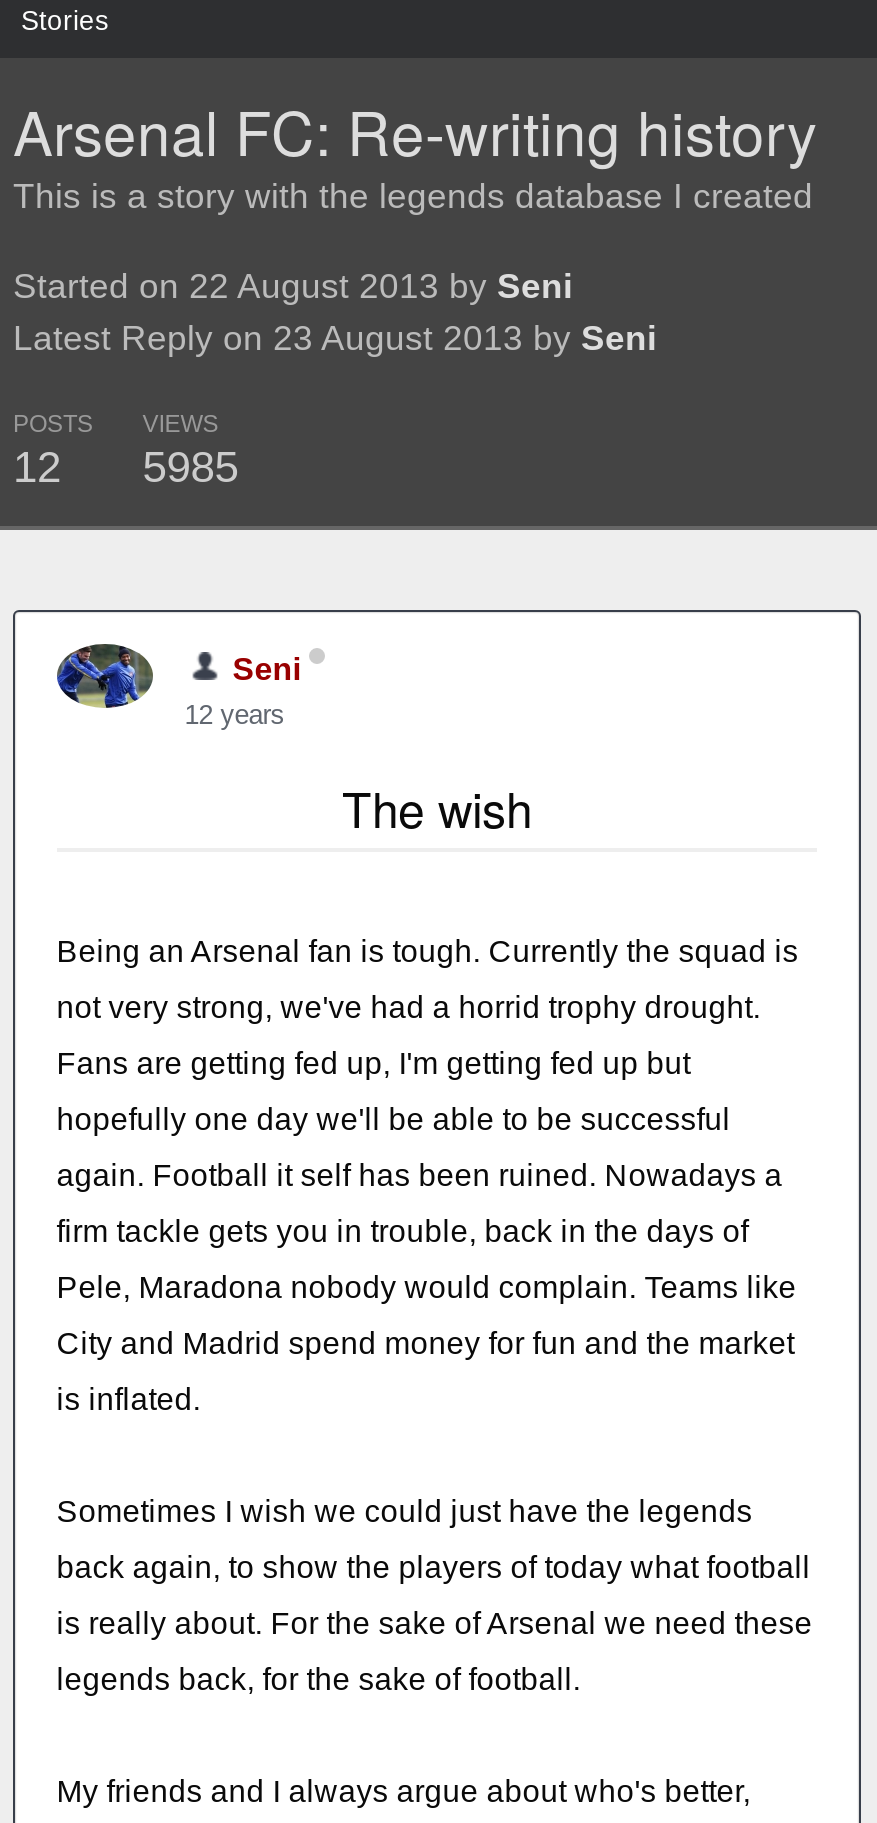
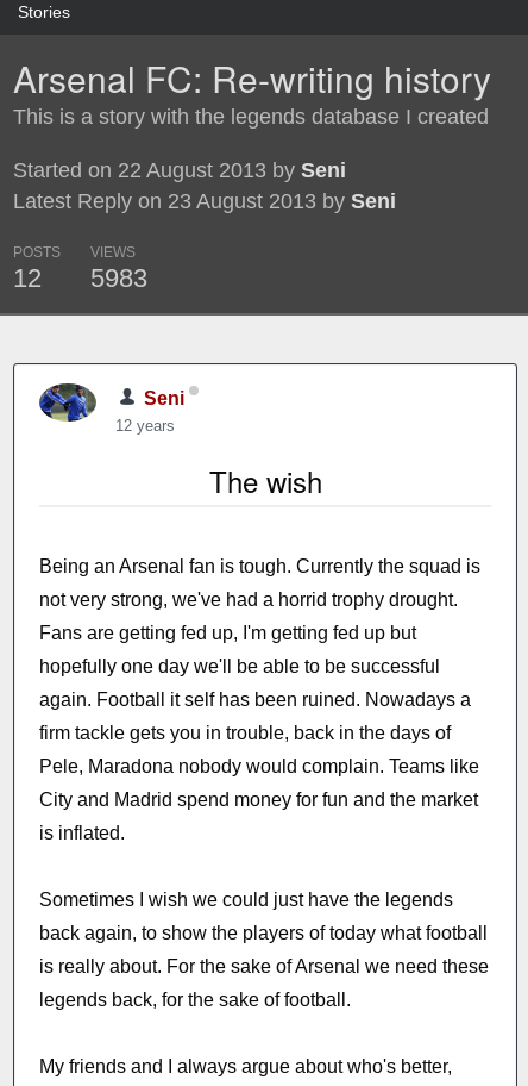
- 12 5985
+ 12 5983
